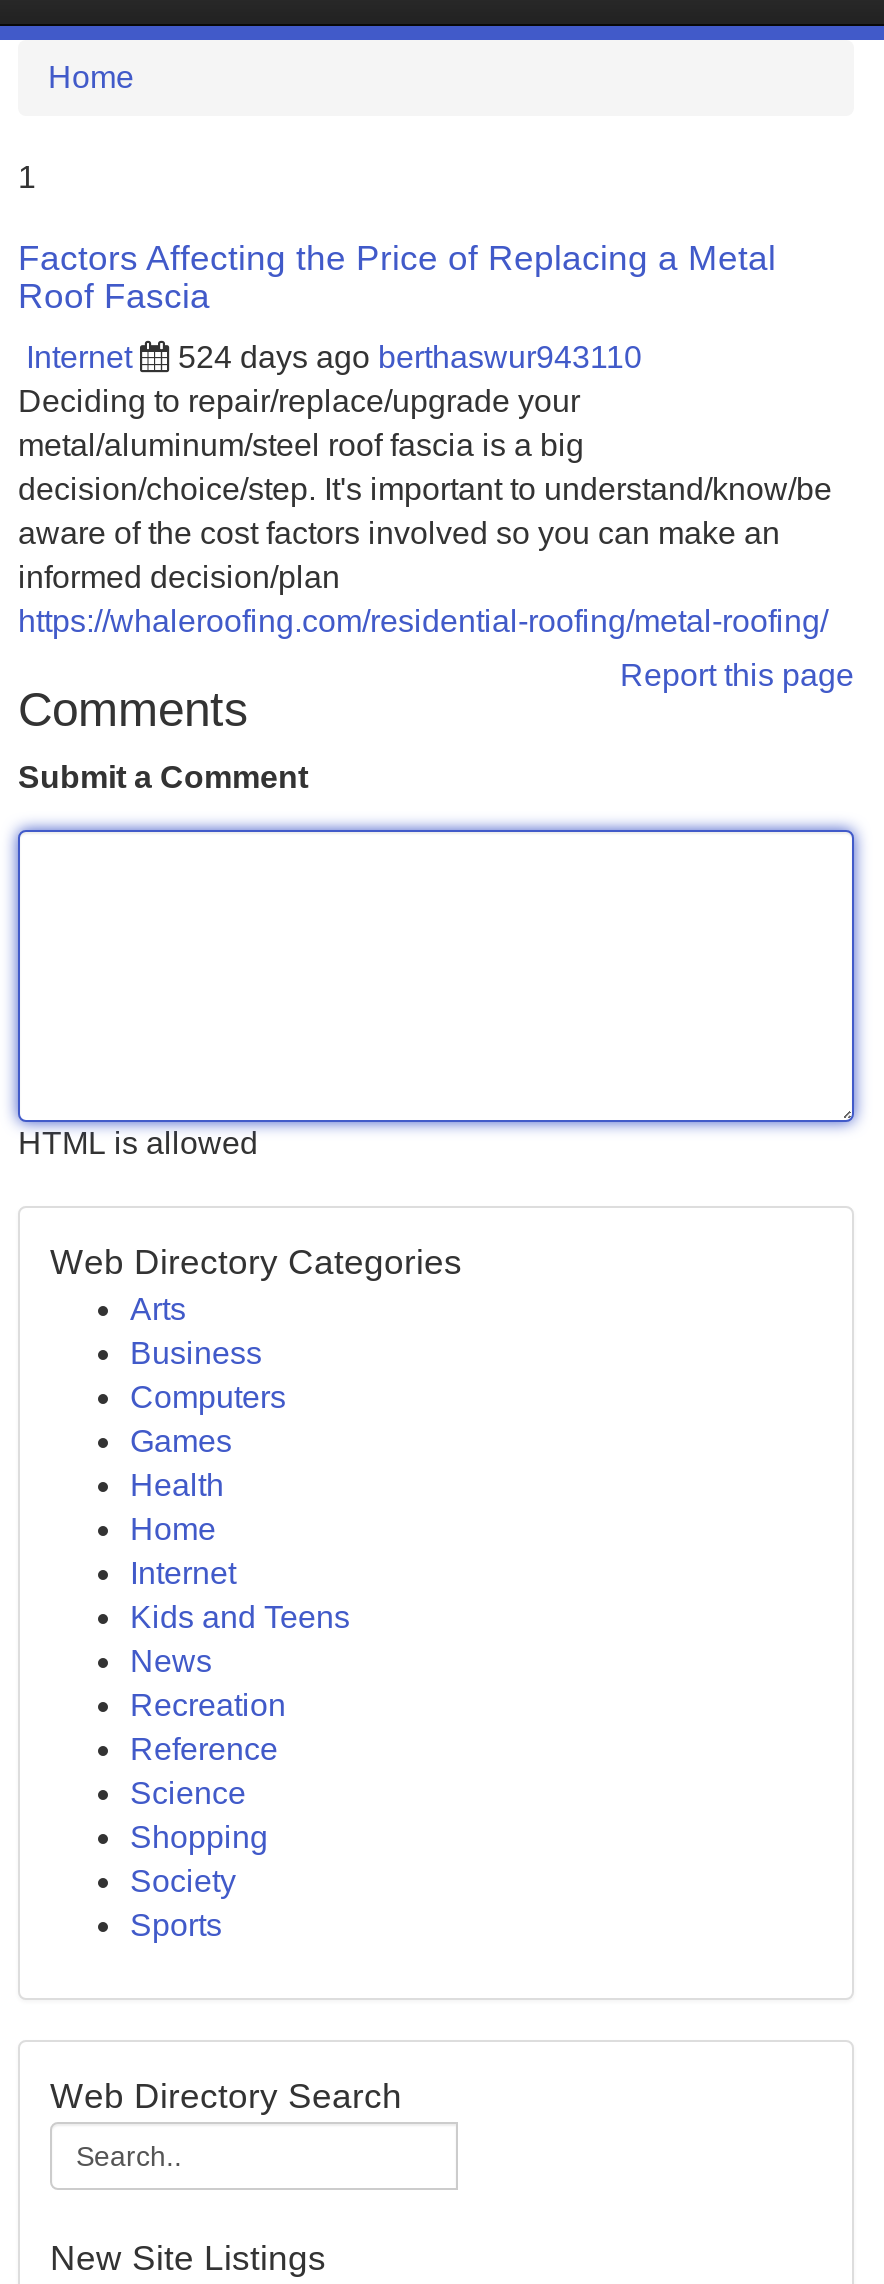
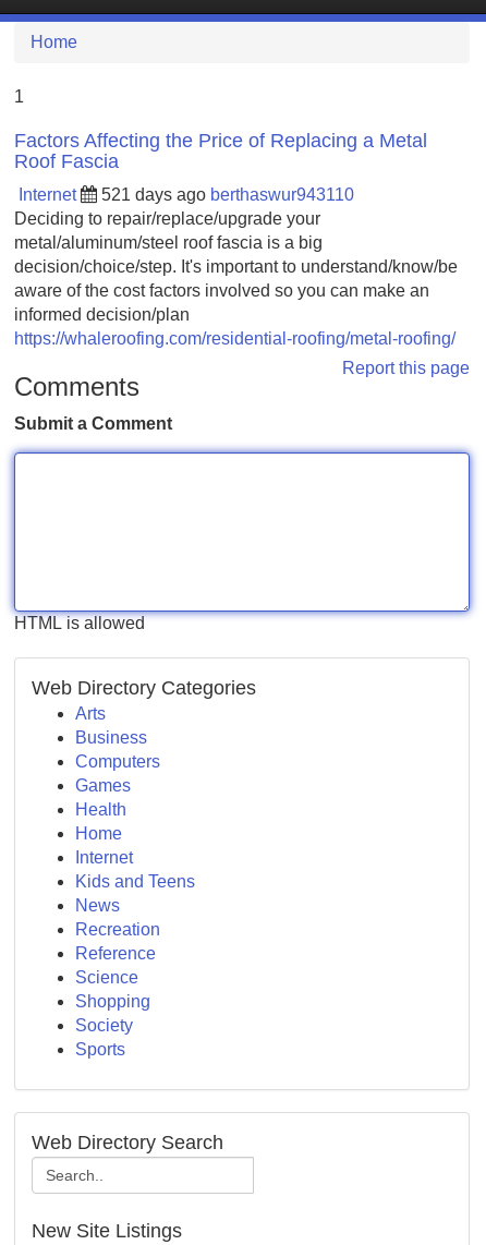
- 524 days ago berthaswur943110
+ 521 days ago berthaswur943110
